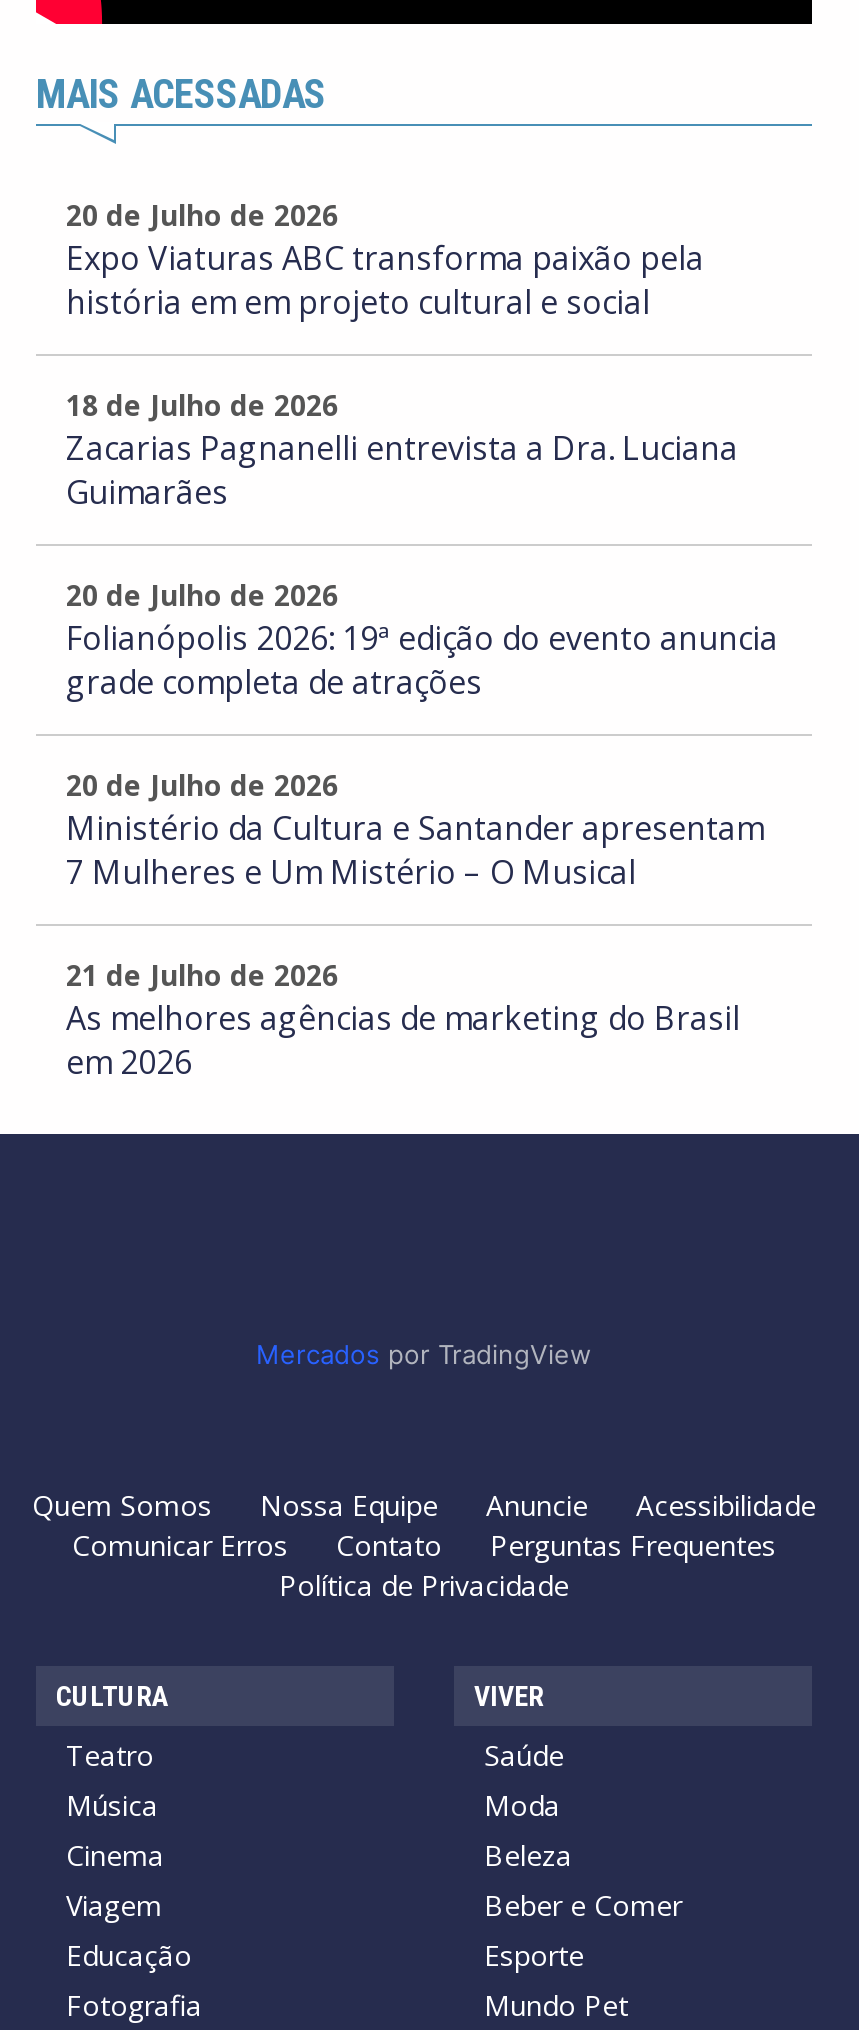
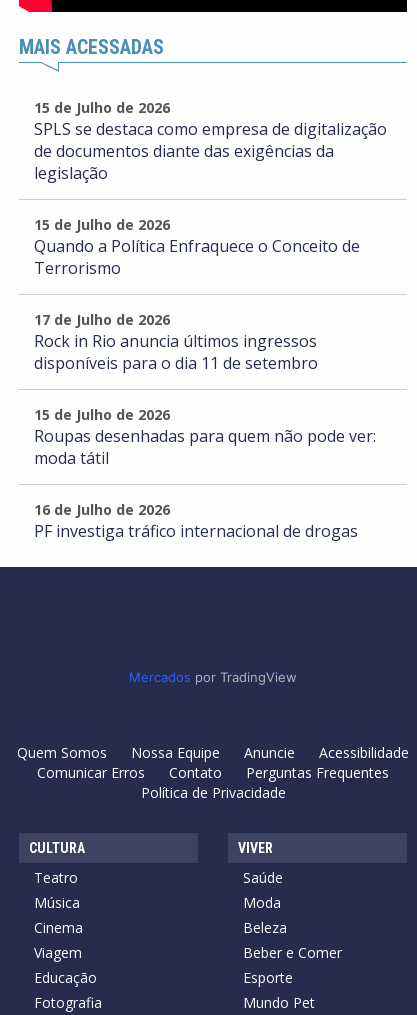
- 20 de Julho de 2026
- Expo Viaturas ABC transforma paixão pela
- história em em projeto cultural e social
+ 15 de Julho de 2026
+ SPLS se destaca como empresa de digitalização
+ de documentos diante das exigências da
+ legislação

- 18 de Julho de 2026
- Zacarias Pagnanelli entrevista a Dra. Luciana
- Guimarães
+ 15 de Julho de 2026
+ Quando a Política Enfraquece o Conceito de
+ Terrorismo

- 20 de Julho de 2026
- Folianópolis 2026: 19ª edição do evento anuncia
- grade completa de atrações
+ 17 de Julho de 2026
+ Rock in Rio anuncia últimos ingressos
+ disponíveis para o dia 11 de setembro

- 20 de Julho de 2026
- Ministério da Cultura e Santander apresentam
- 7 Mulheres e Um Mistério – O Musical
+ 15 de Julho de 2026
+ Roupas desenhadas para quem não pode ver:
+ moda tátil

- 21 de Julho de 2026
- As melhores agências de marketing do Brasil
- em 2026
+ 16 de Julho de 2026
+ PF investiga tráfico internacional de drogas
